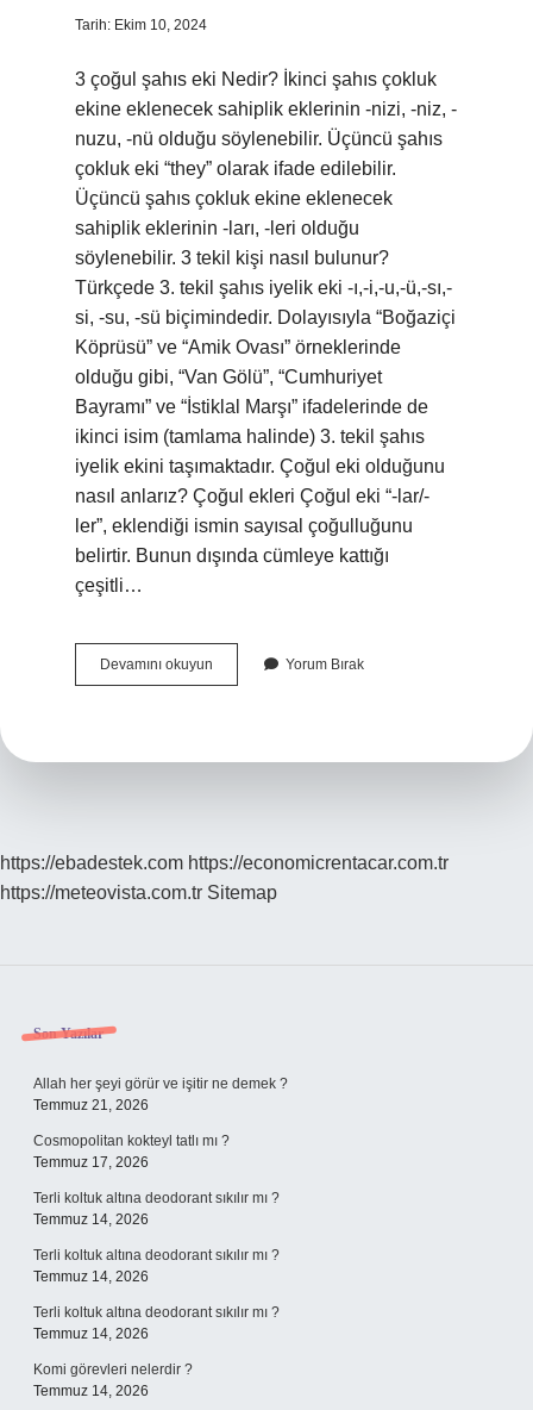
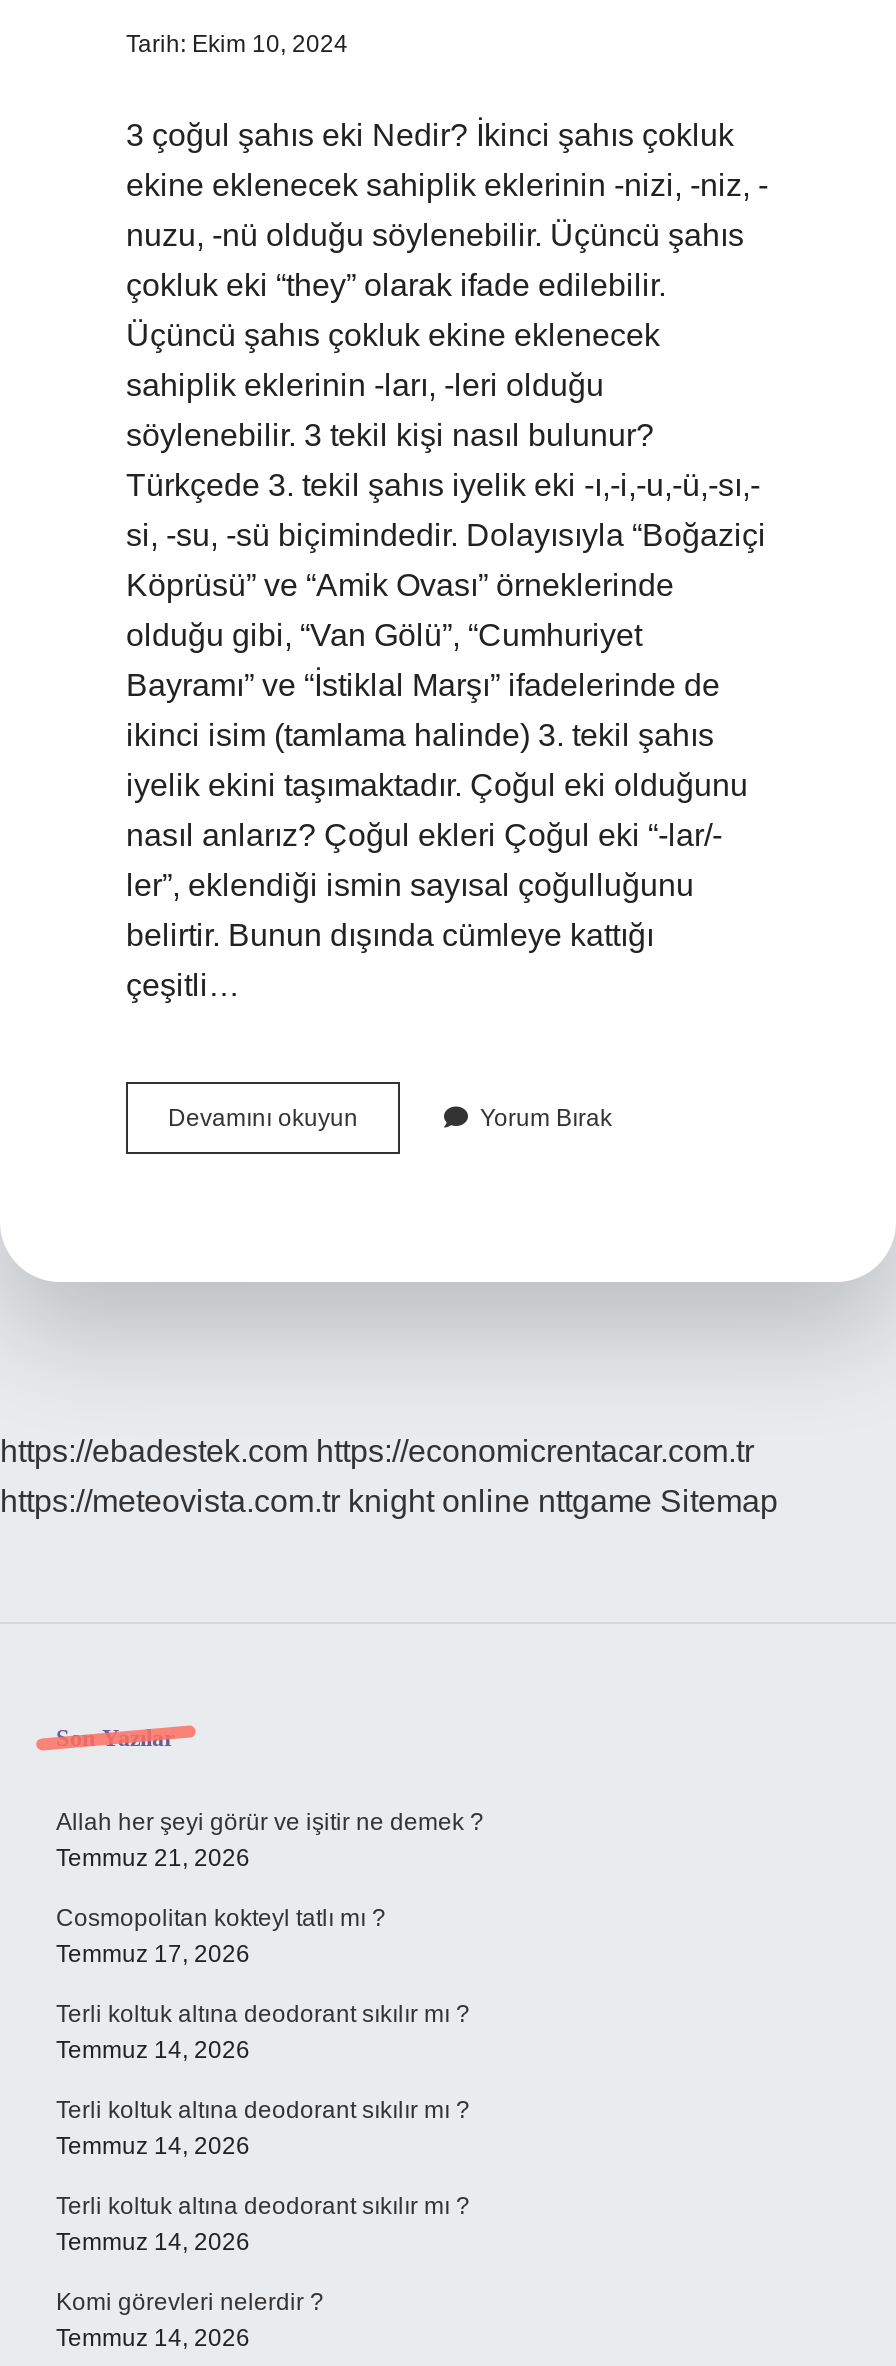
- https://meteovista.com.tr Sitemap
+ https://meteovista.com.tr knight online nttgame Sitemap
